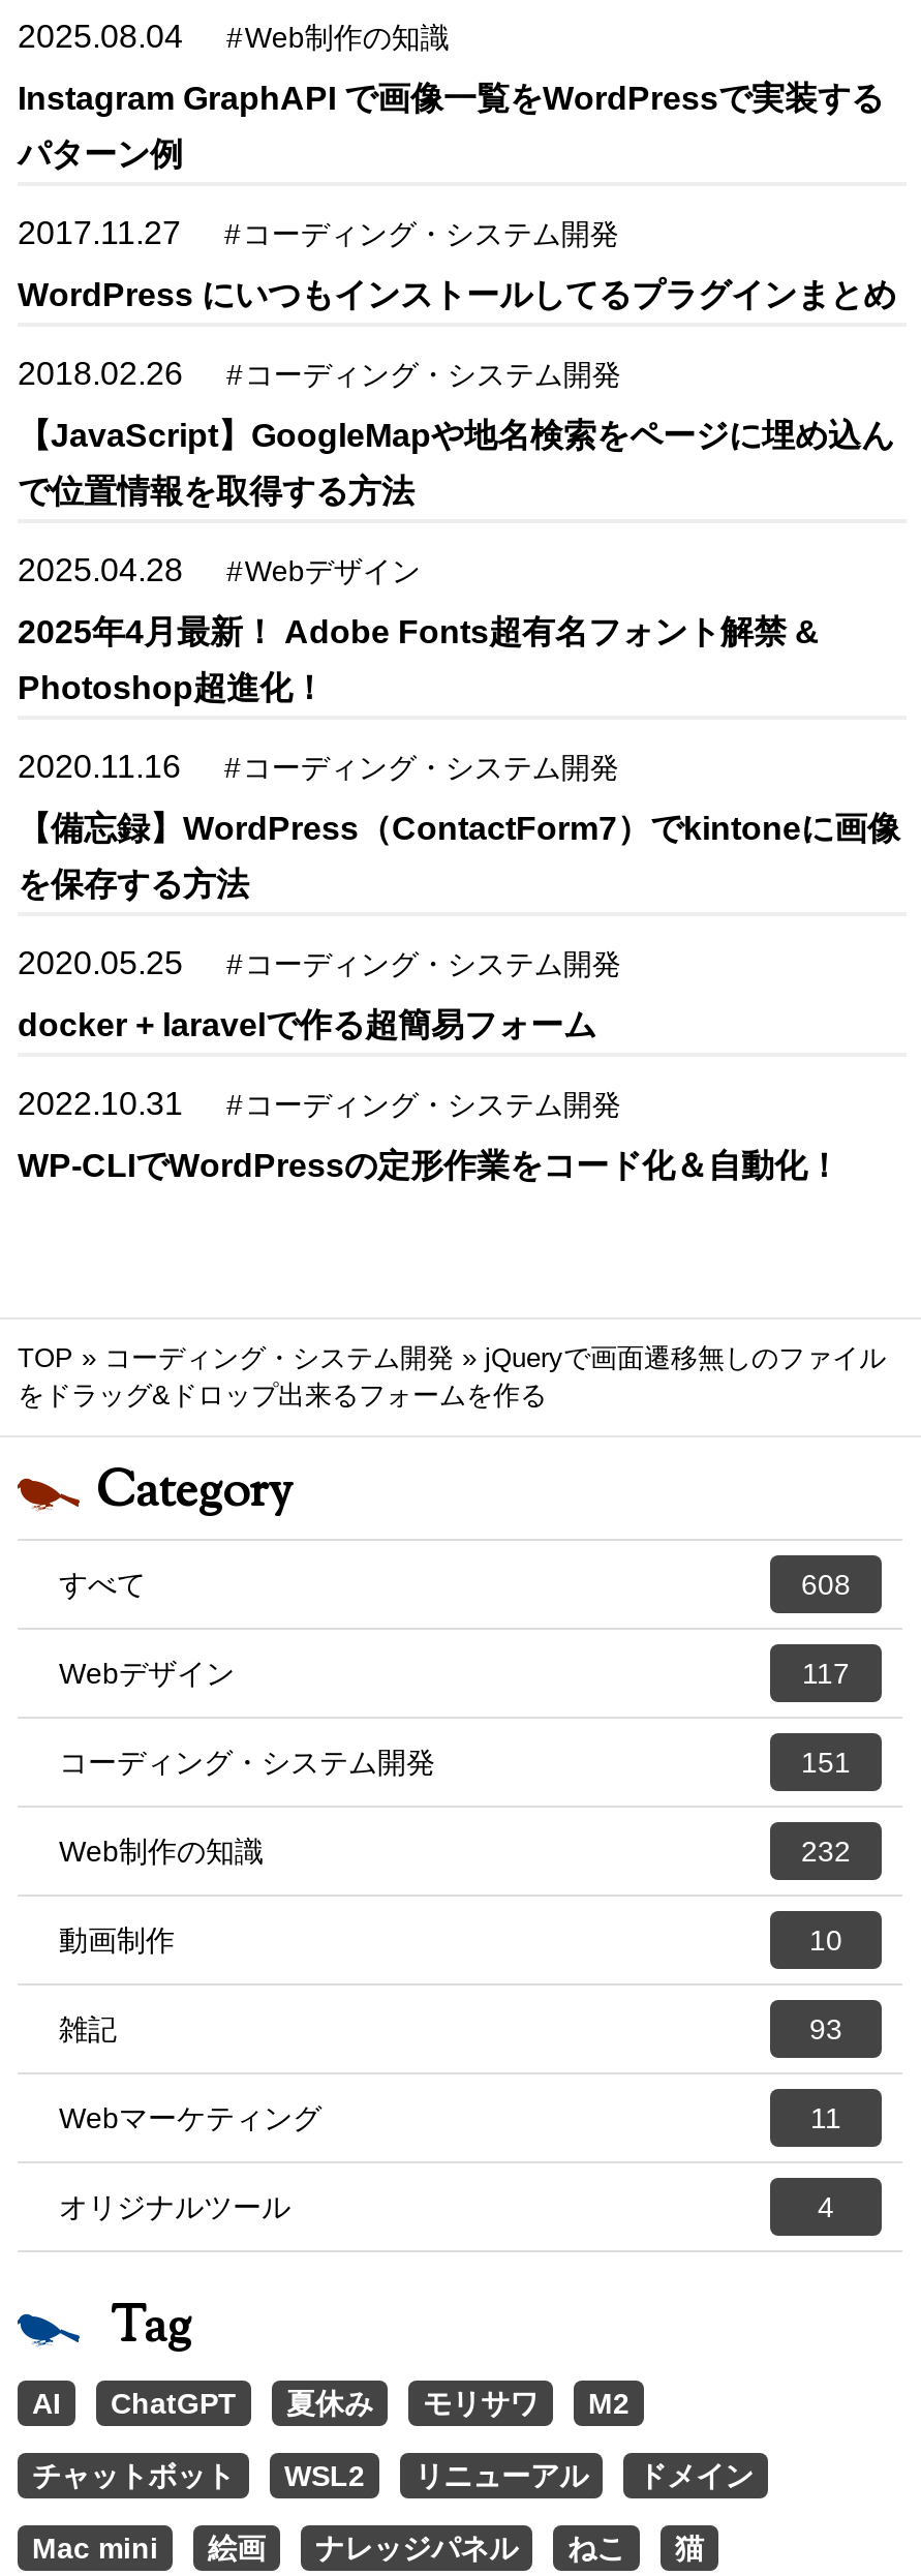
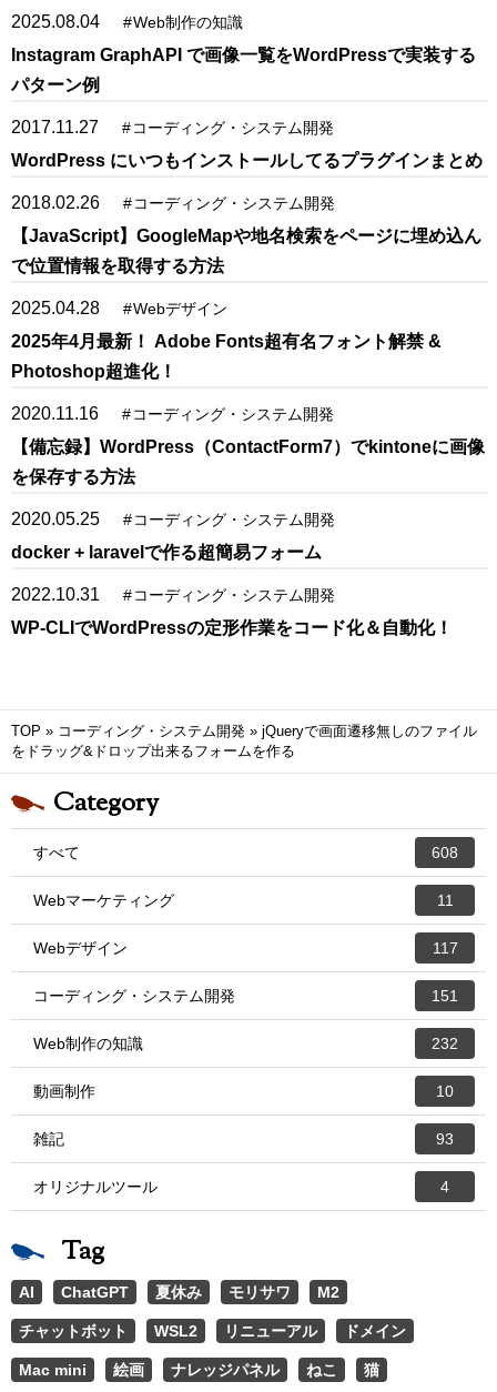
moved down: Webデザイン | 117 | コーディング・システム開発 | ... | 雑記 | 93

moved up: Webマーケティング | 11
